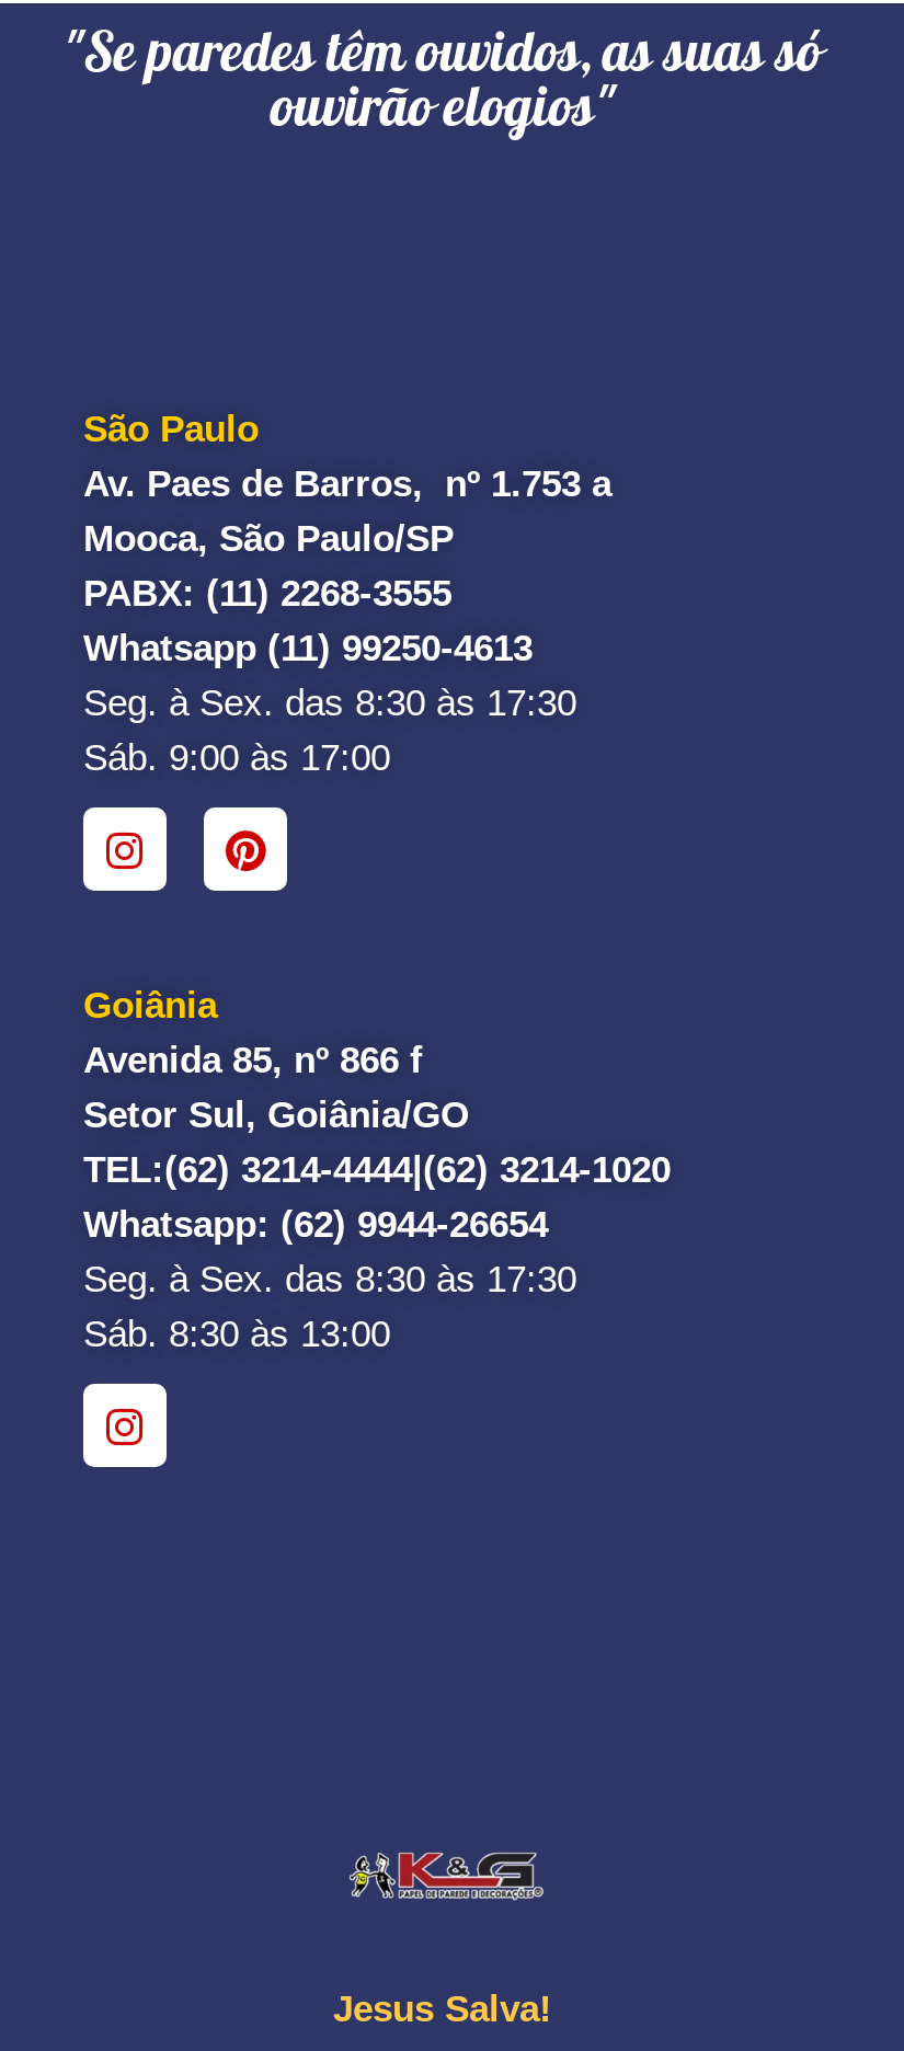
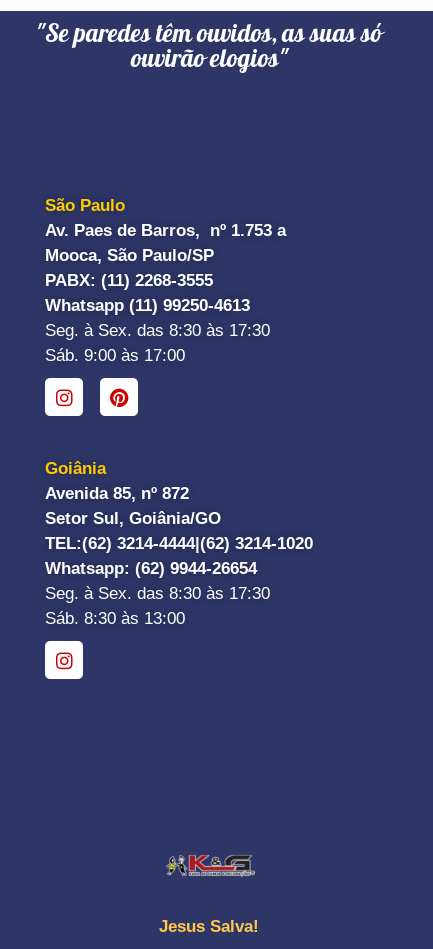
- Avenida 85, nº 866 f
+ Avenida 85, nº 872
